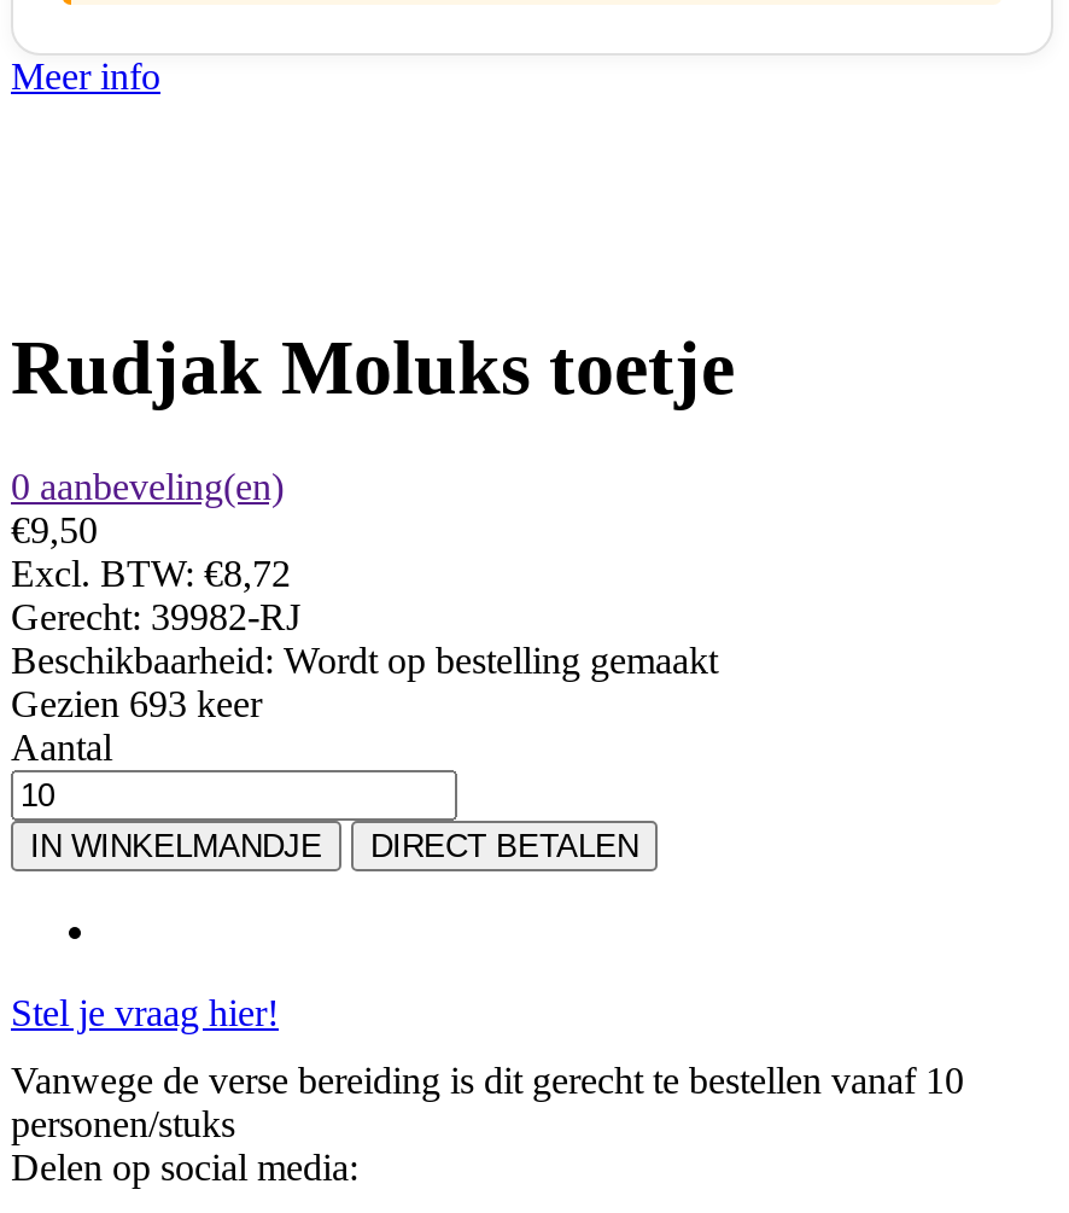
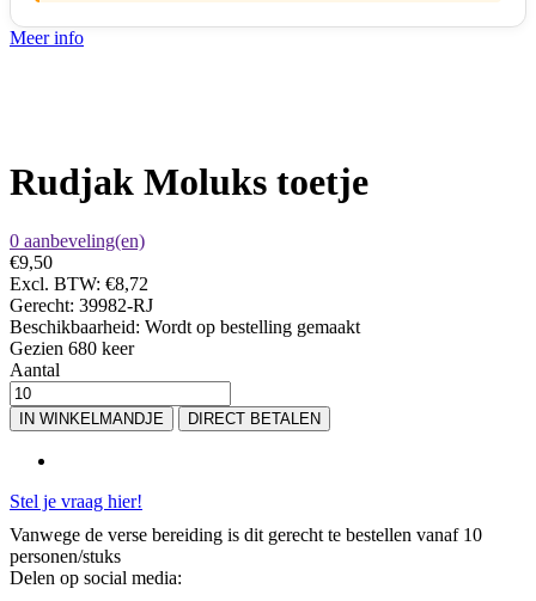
- Gezien 693 keer
+ Gezien 680 keer
